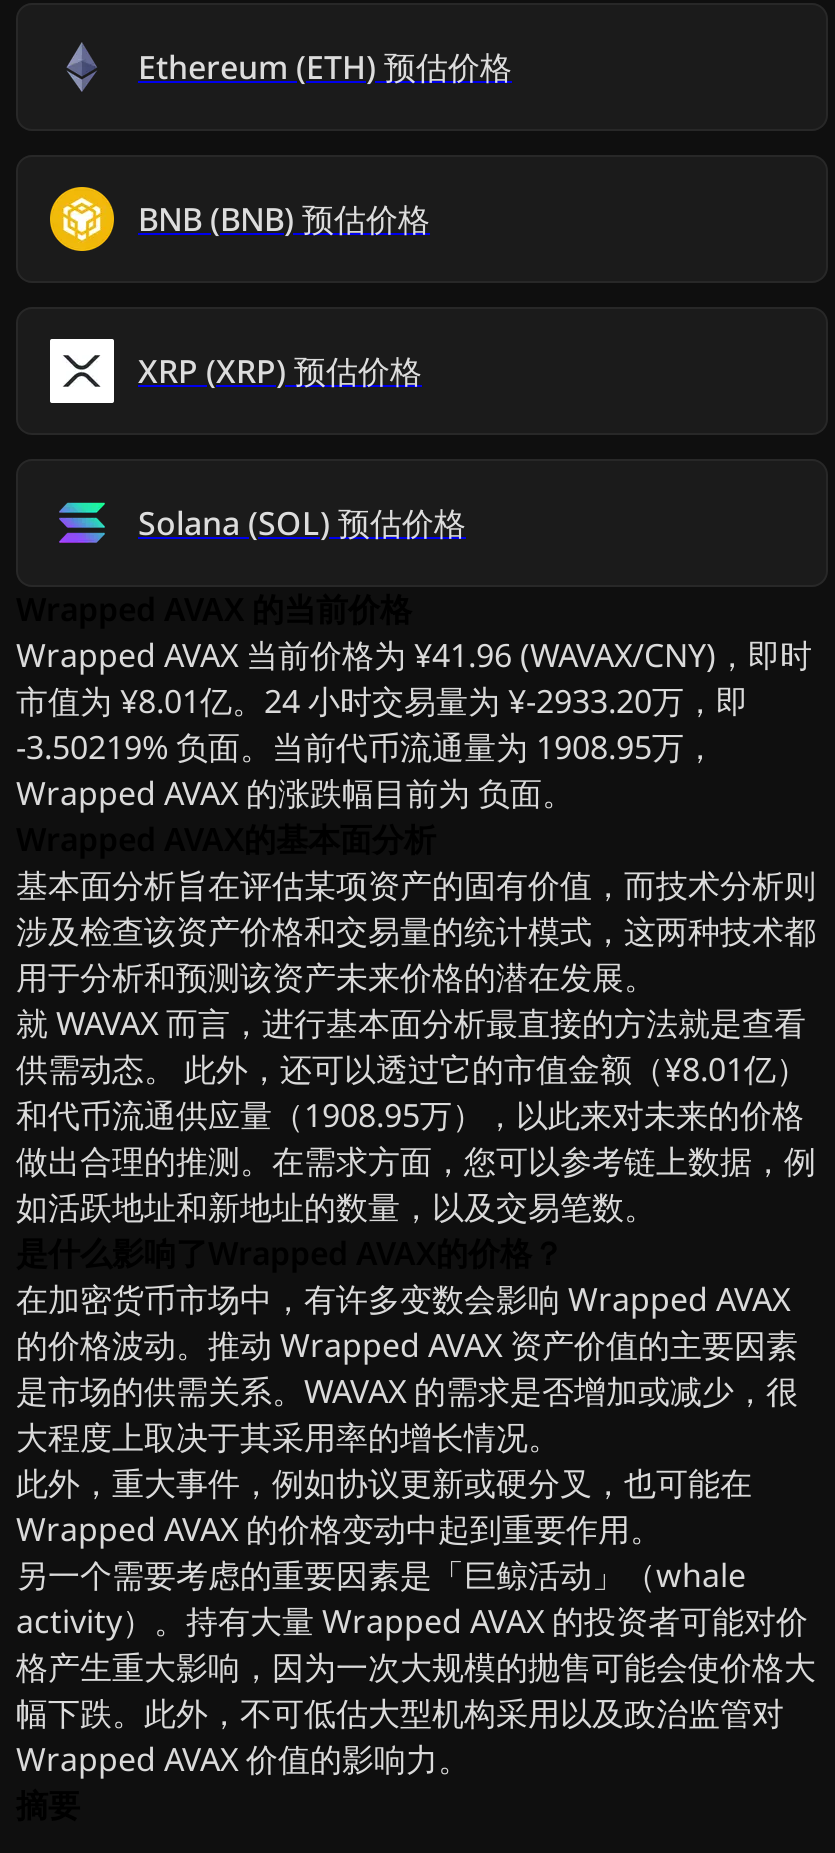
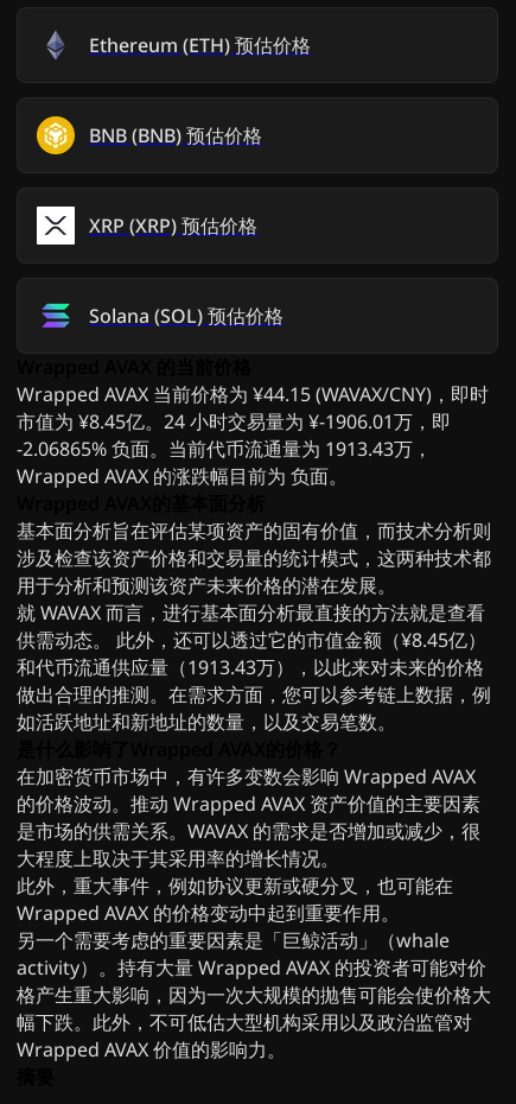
- Wrapped AVAX 当前价格为 ¥41.96 (WAVAX/CNY)，即时
+ Wrapped AVAX 当前价格为 ¥44.15 (WAVAX/CNY)，即时

- 市值为 ¥8.01亿。24 小时交易量为 ¥-2933.20万，即
+ 市值为 ¥8.45亿。24 小时交易量为 ¥-1906.01万，即

- -3.50219% 负面。当前代币流通量为 1908.95万，
+ -2.06865% 负面。当前代币流通量为 1913.43万，

- 供需动态。 此外，还可以透过它的市值金额（¥8.01亿）
+ 供需动态。 此外，还可以透过它的市值金额（¥8.45亿）

- 和代币流通供应量（1908.95万），以此来对未来的价格
+ 和代币流通供应量（1913.43万），以此来对未来的价格
